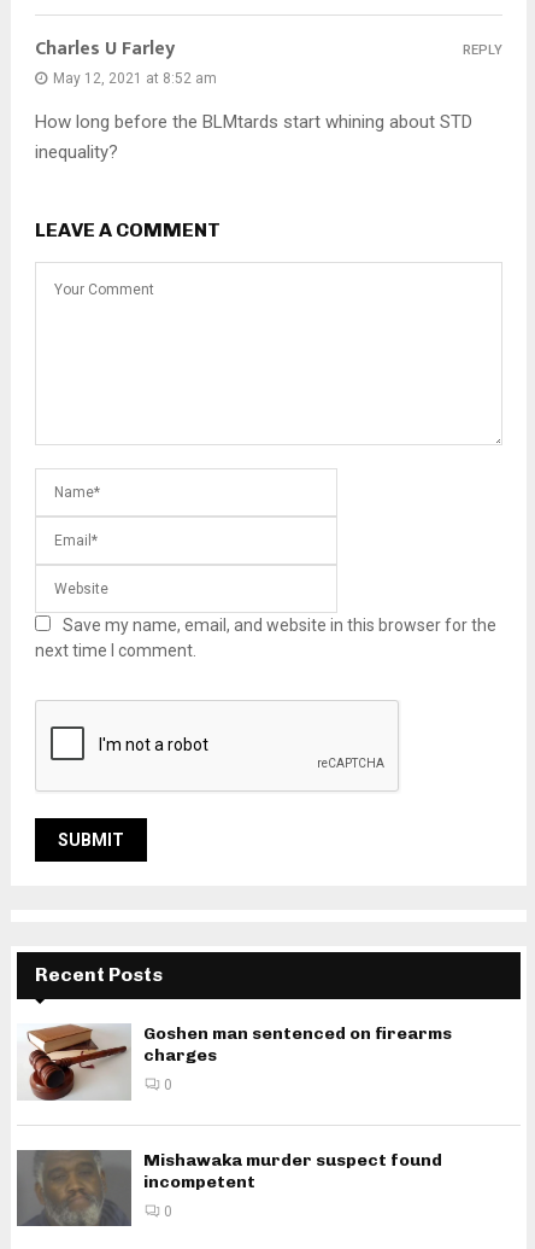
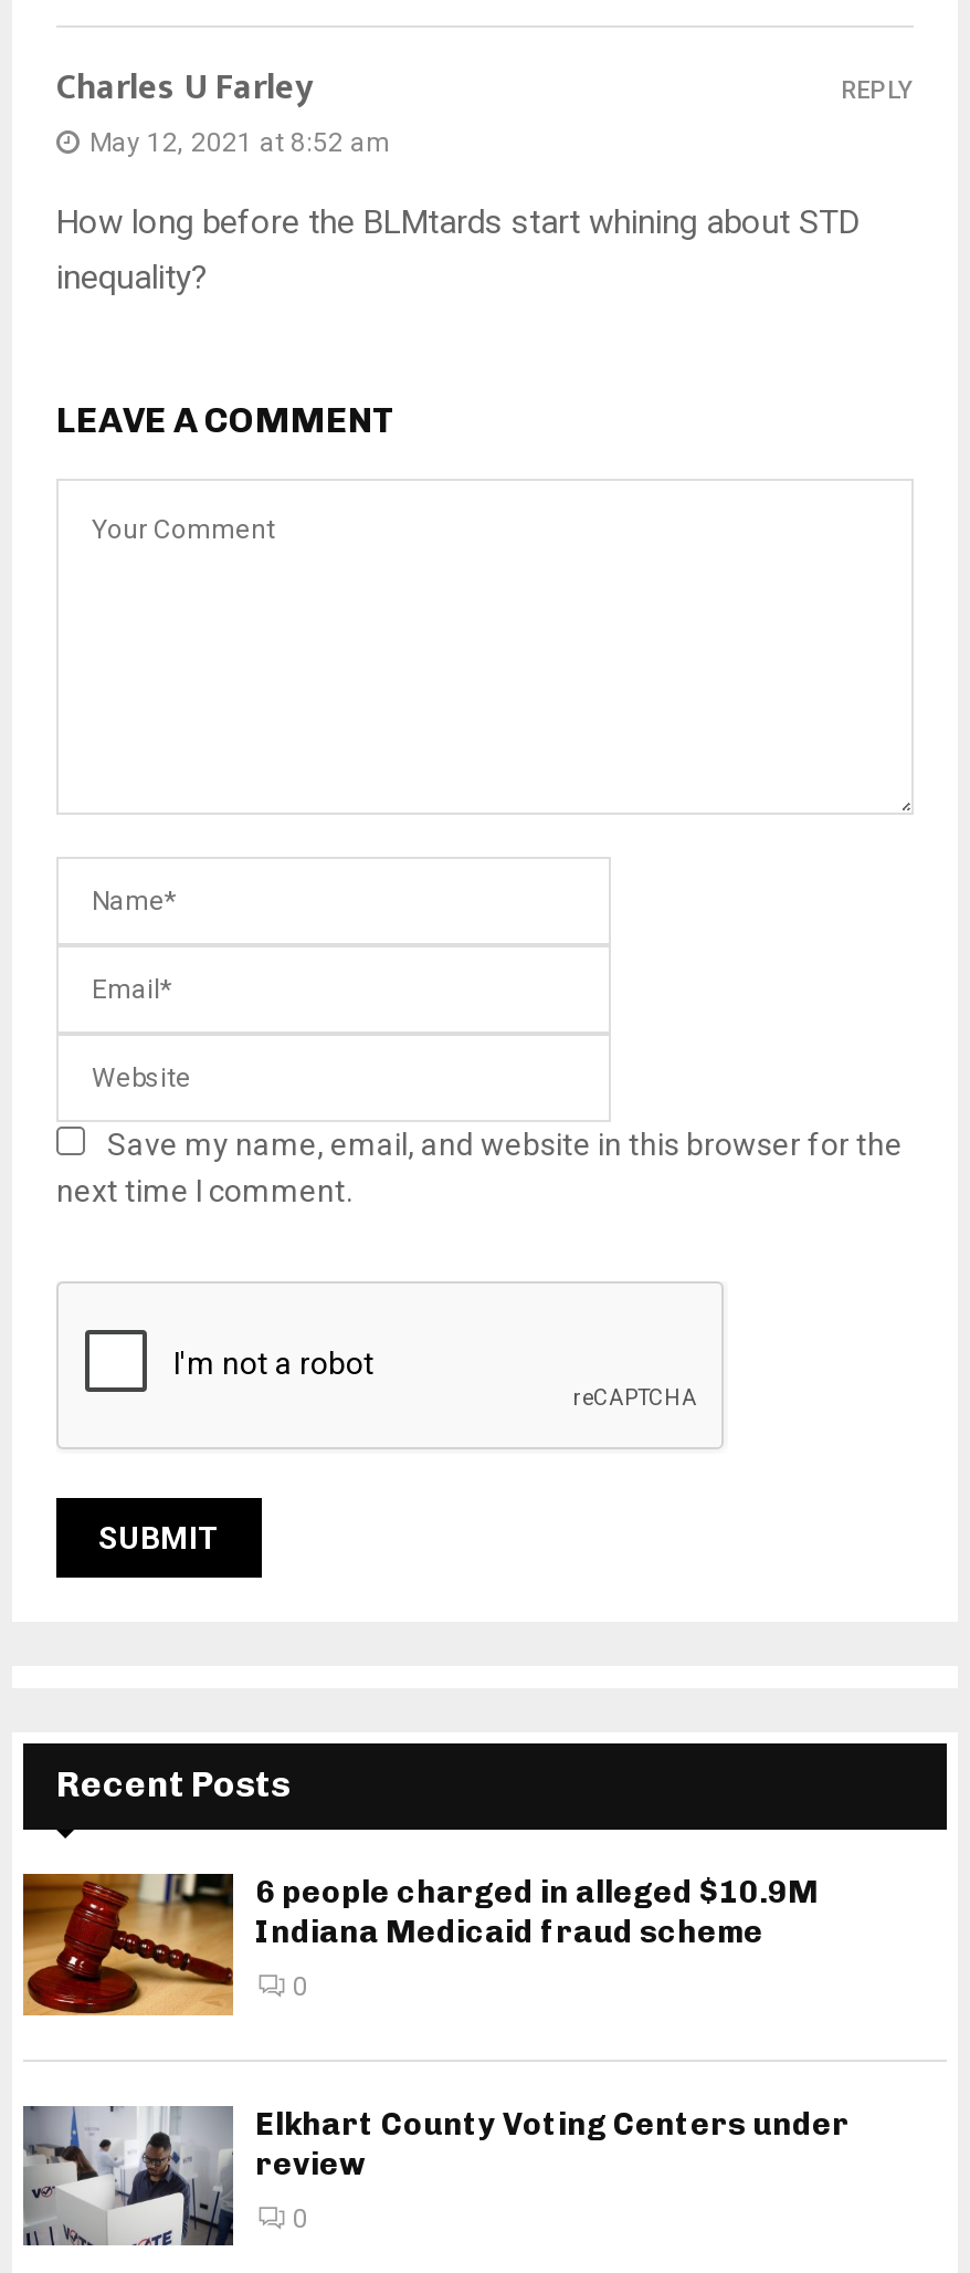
- [image]
- Goshen man sentenced on firearms
- charges
+ [image]
+ 6 people charged in alleged $10.9M
+ Indiana Medicaid fraud scheme

- [image]
- Mishawaka murder suspect found
- incompetent
+ [image]
+ Elkhart County Voting Centers under
+ review
